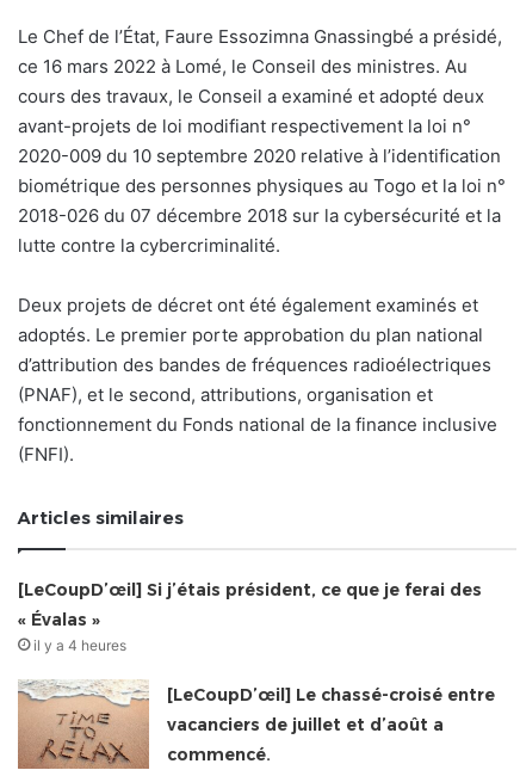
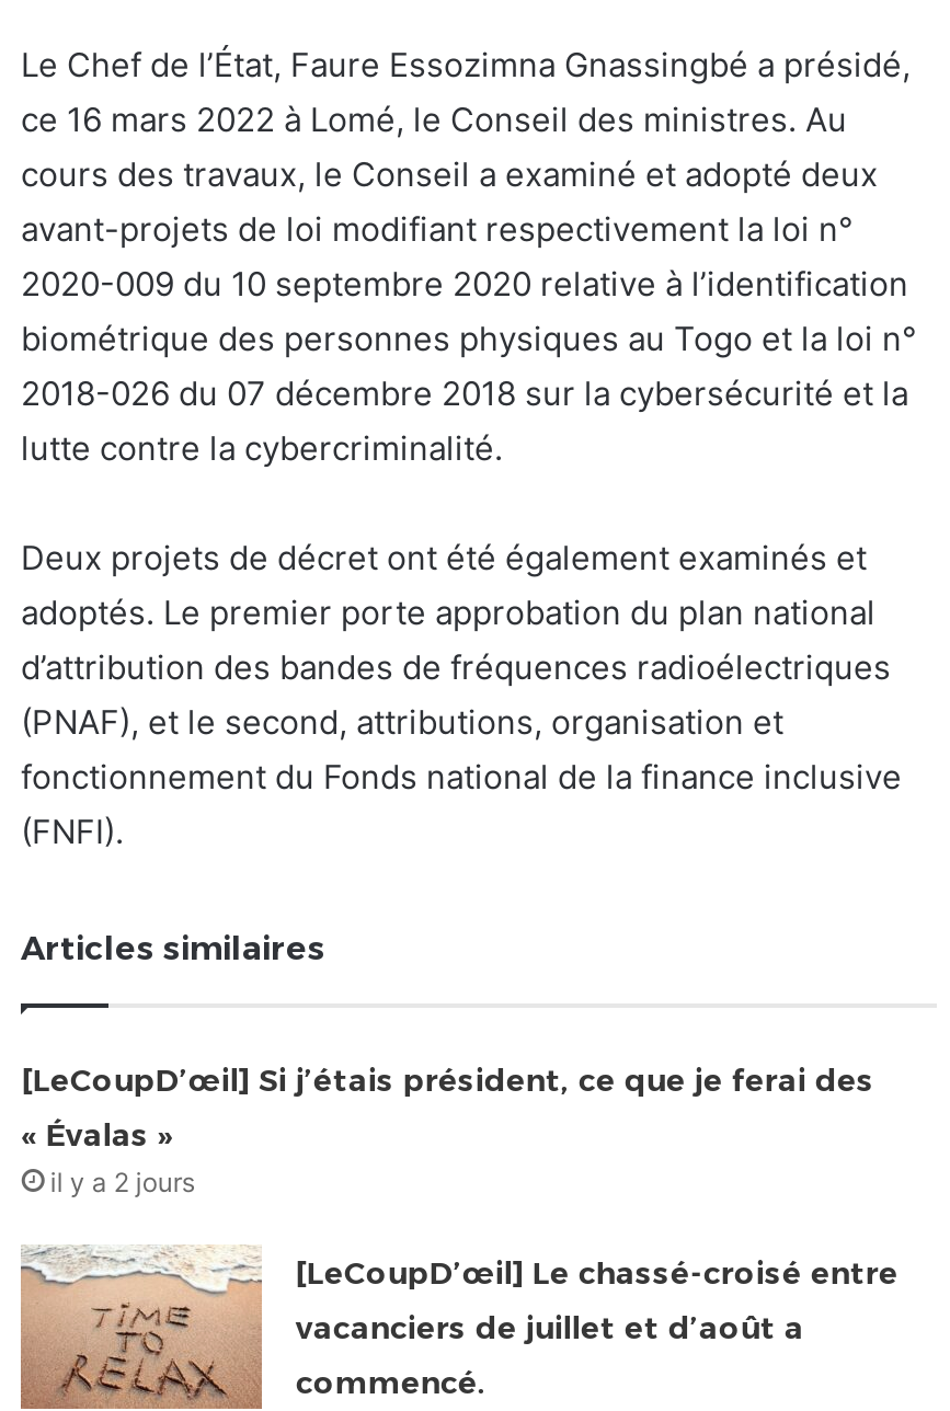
- il y a 4 heures
+ il y a 2 jours
